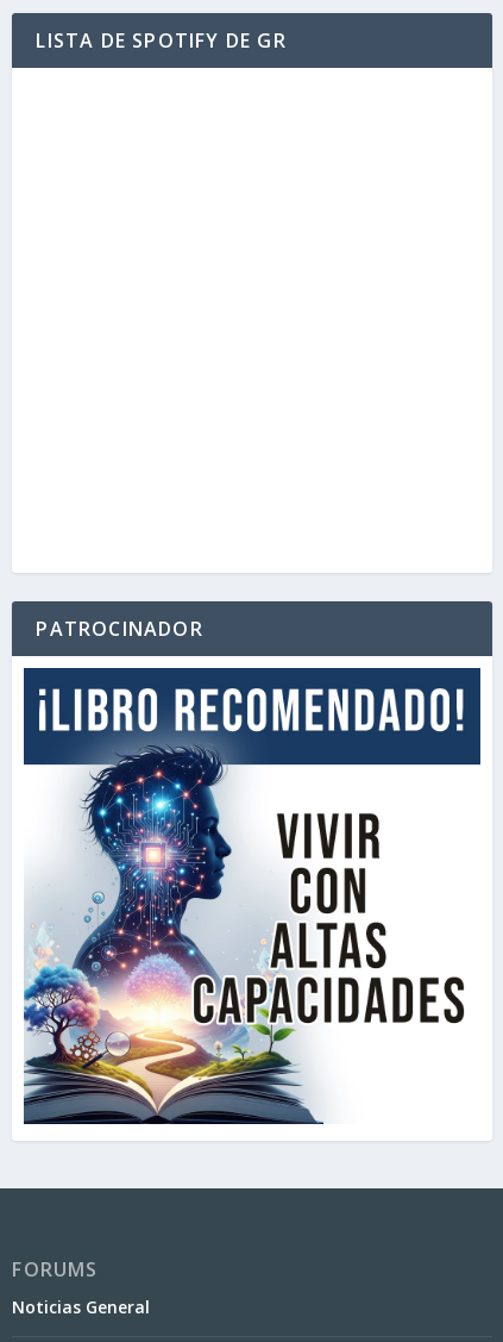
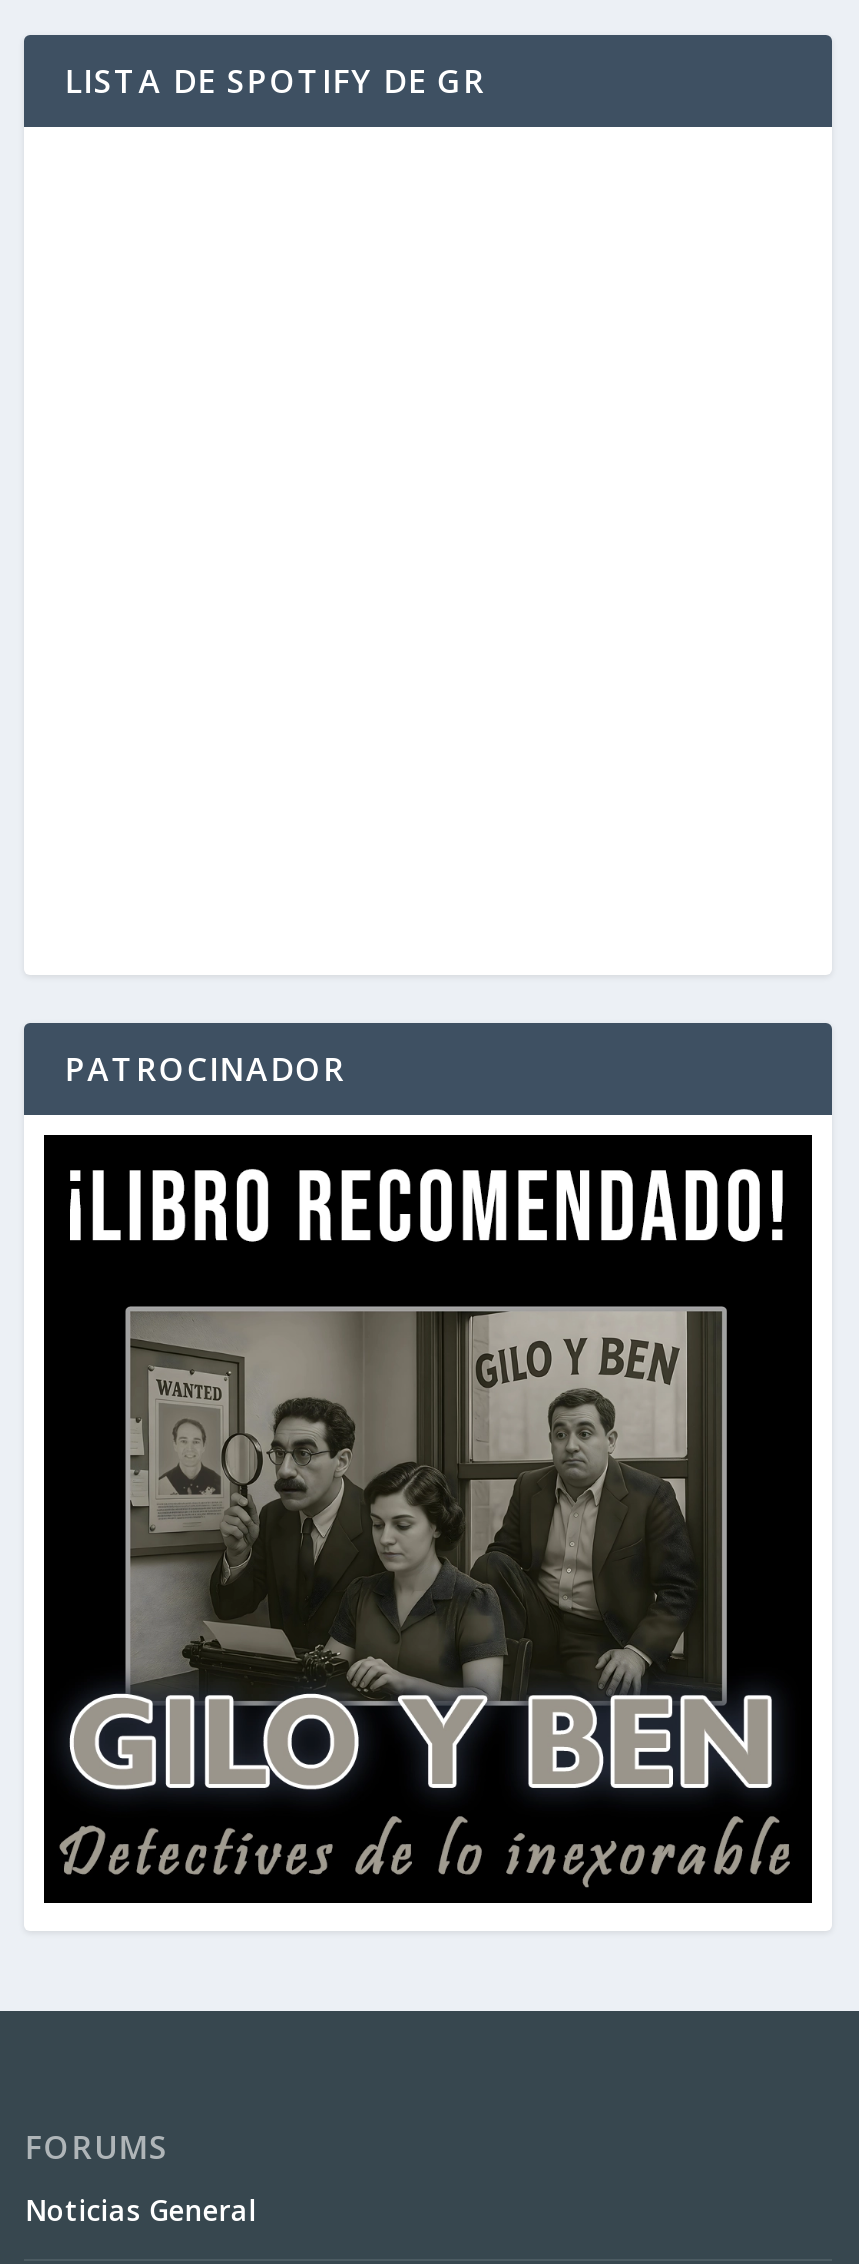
- [image]
+ [image]
